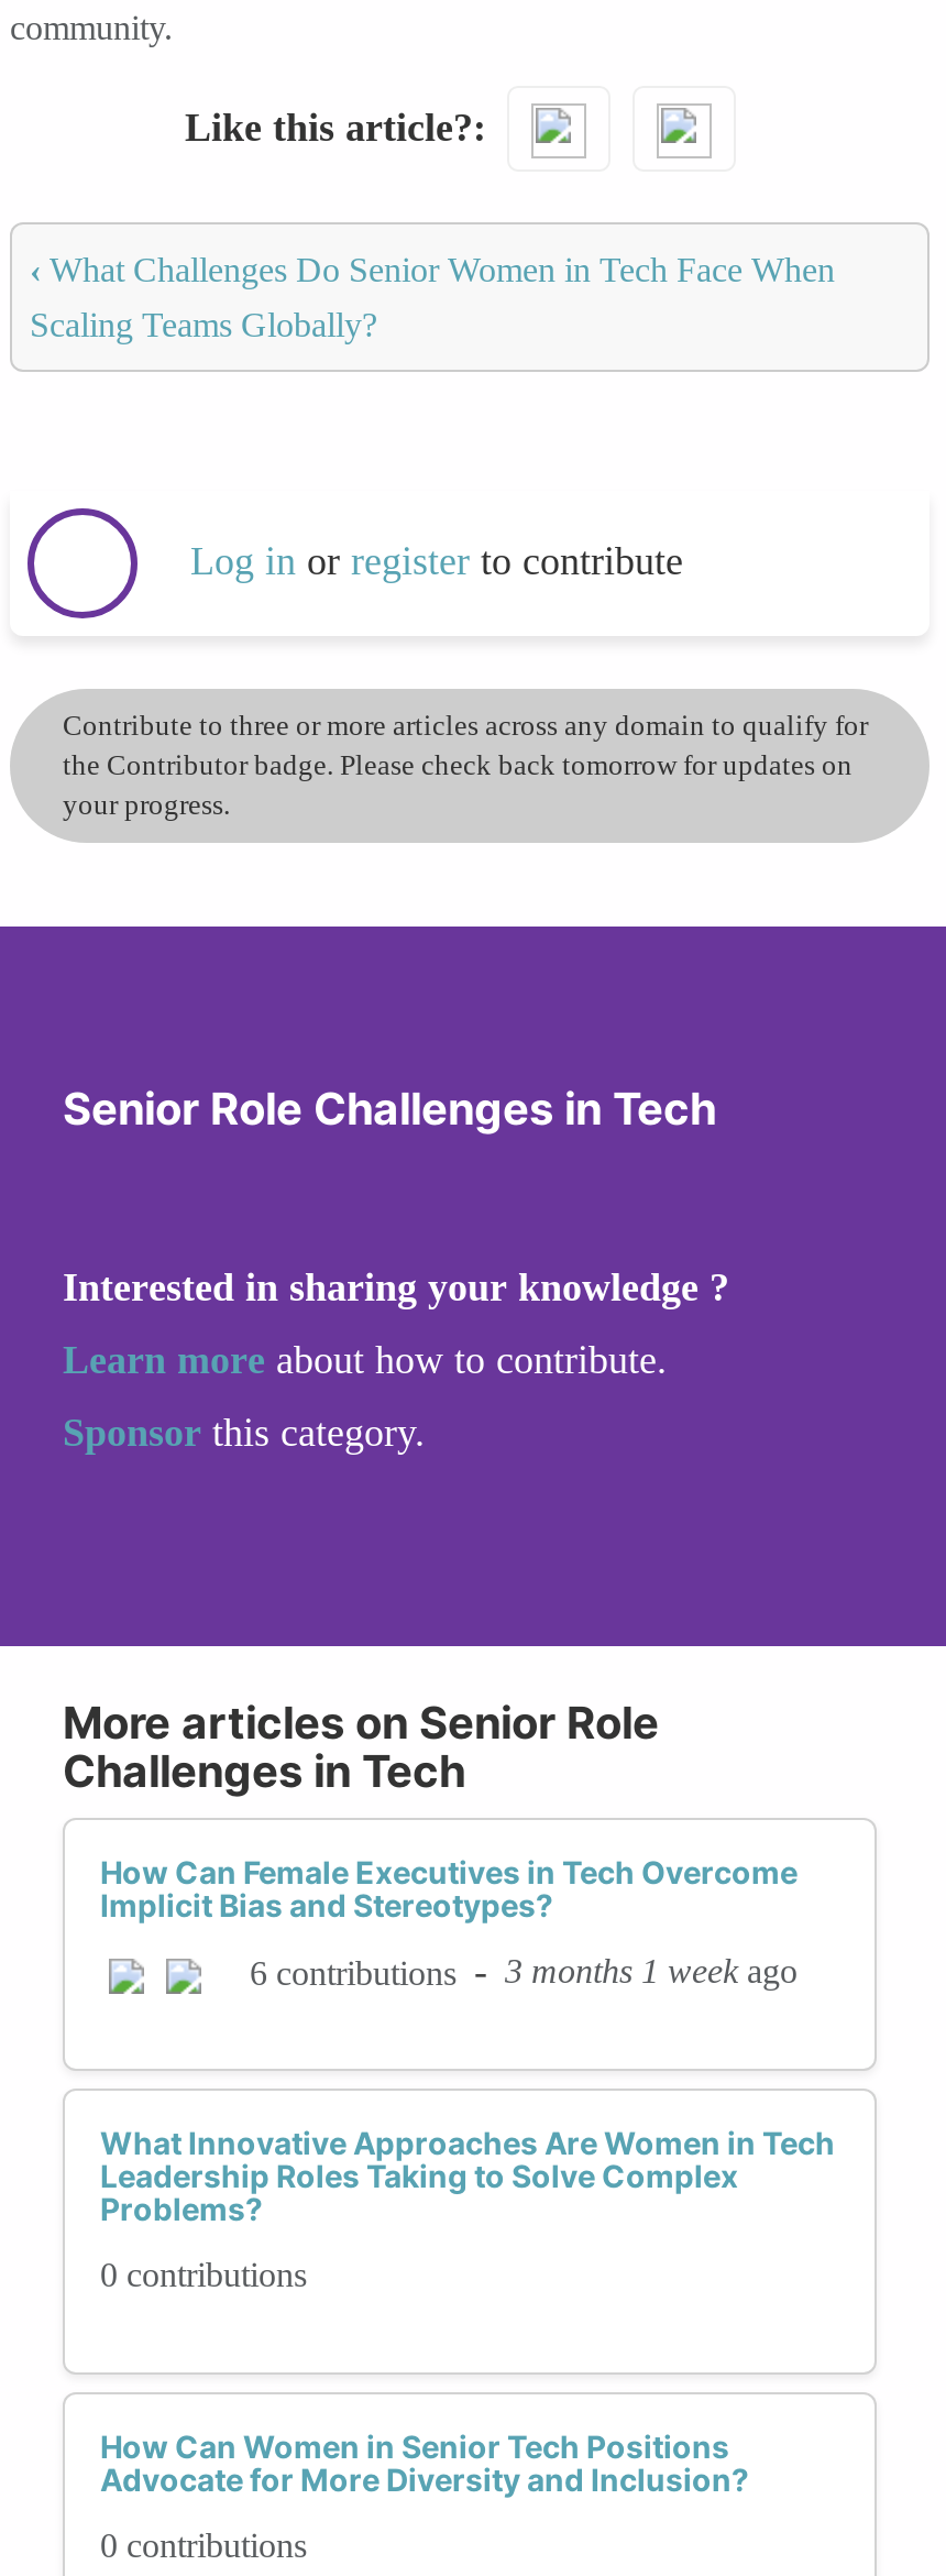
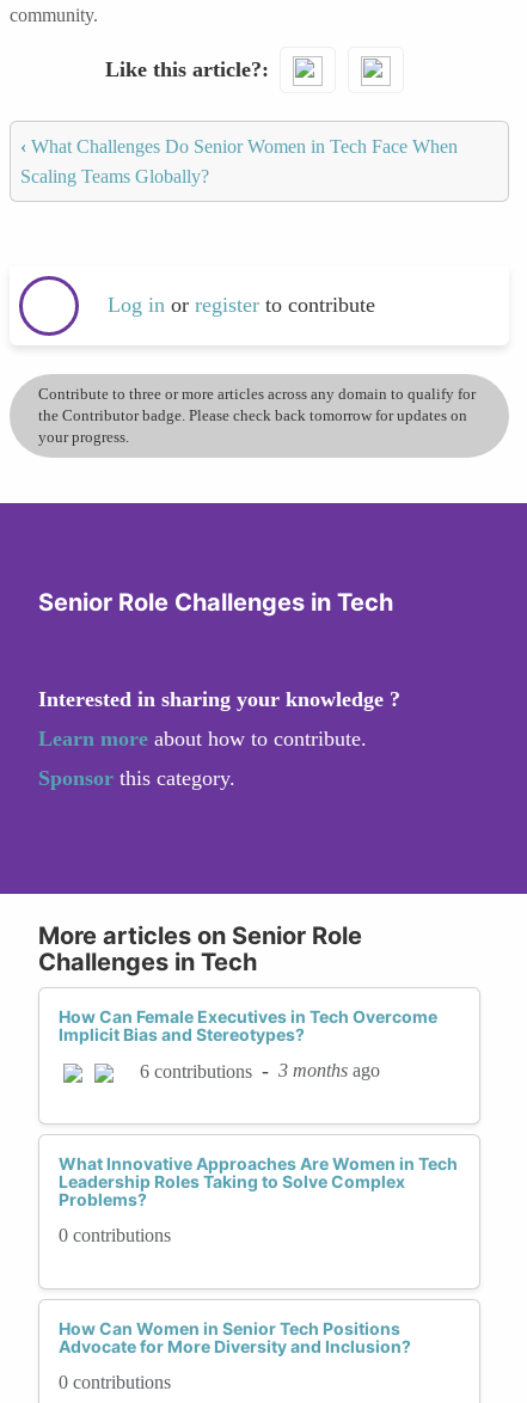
- 6 contributions - 3 months 1 week ago
+ 6 contributions - 3 months ago
